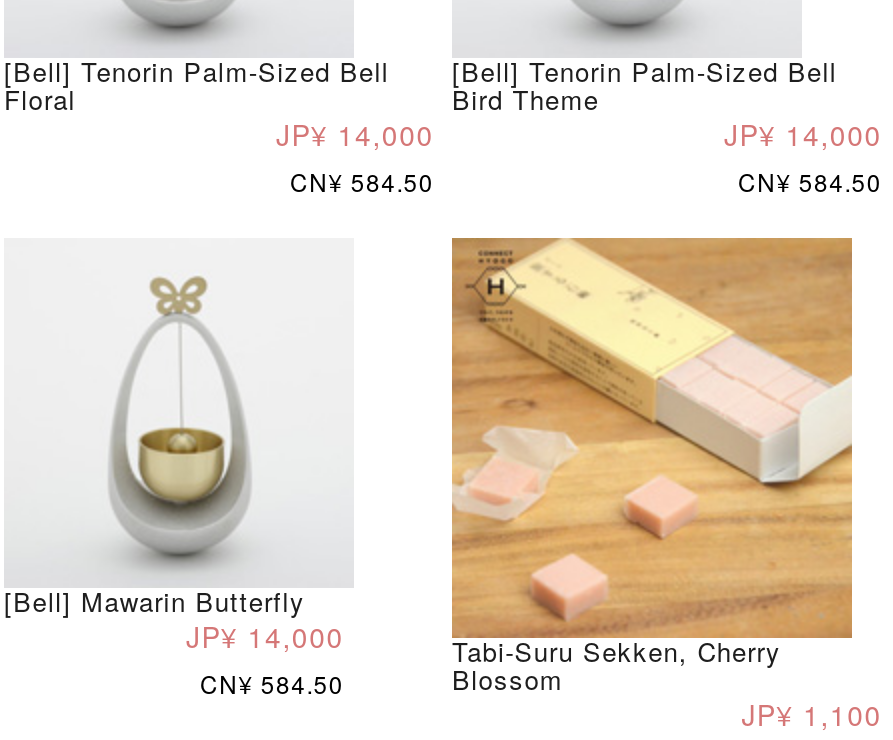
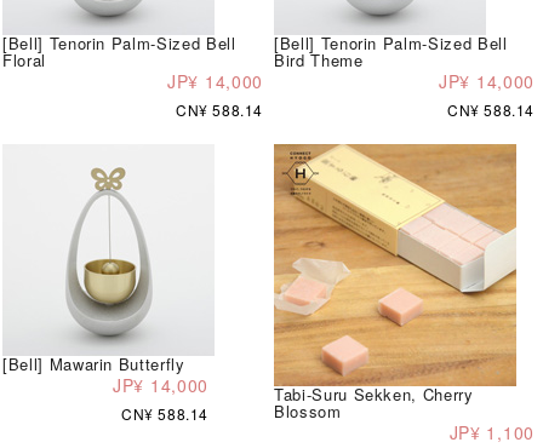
- CN¥ 584.50
+ CN¥ 588.14

- CN¥ 584.50
+ CN¥ 588.14

- CN¥ 584.50
+ CN¥ 588.14
